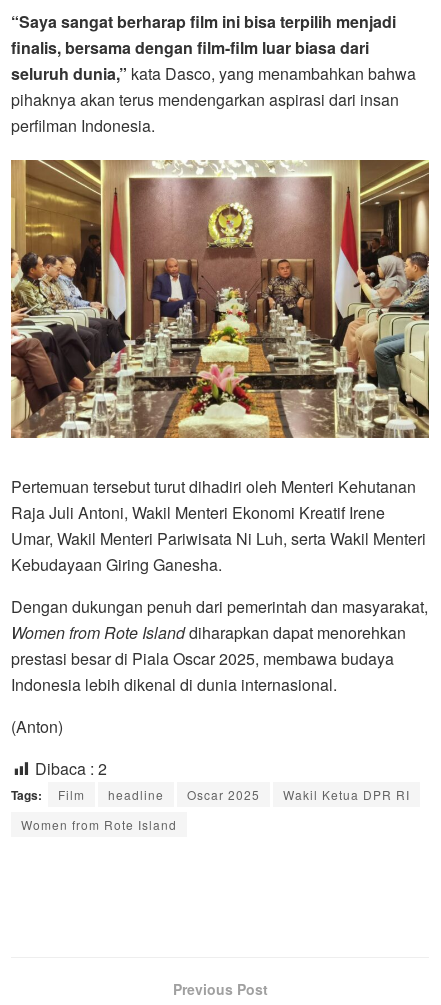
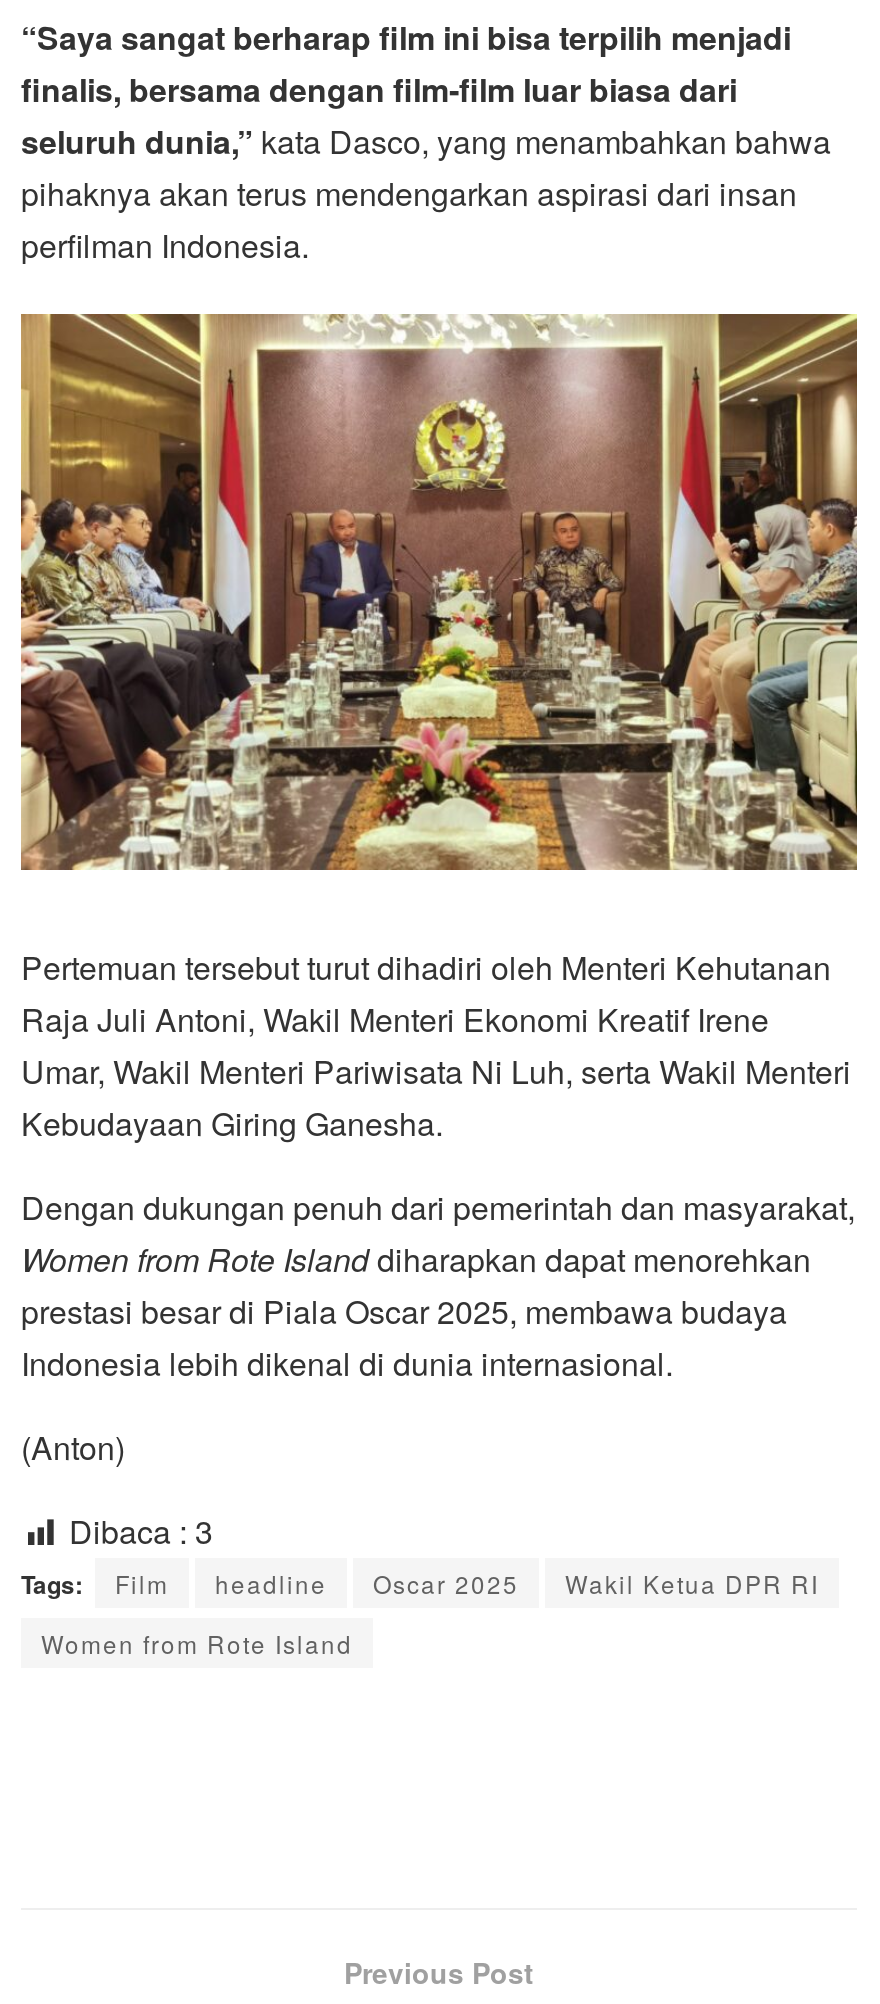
- Dibaca : 2
+ Dibaca : 3
